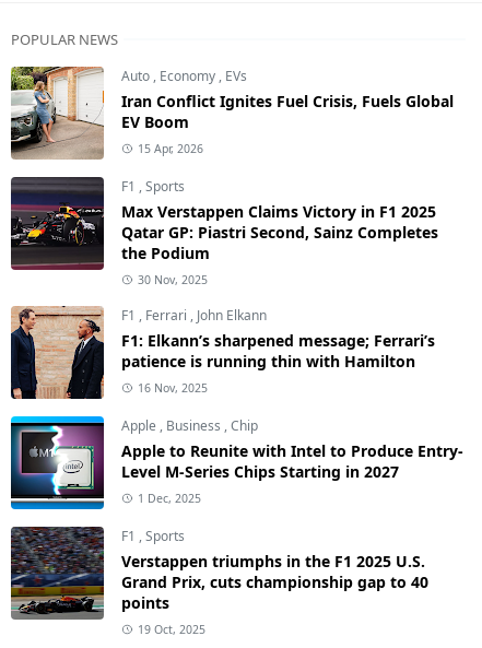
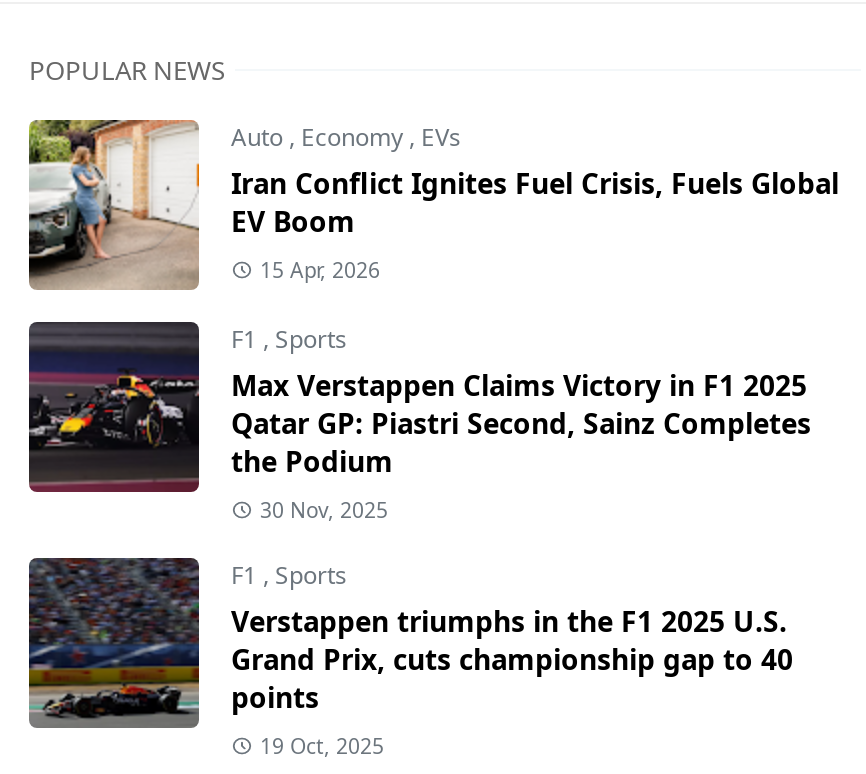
- [image]
- F1, Ferrari, John Elkann
- F1: Elkann’s sharpened message; Ferrari’s
- patience is running thin with Hamilton
- 16 Nov, 2025
- Apple, Business, Chip
- Apple to Reunite with Intel to Produce Entry-
- Level M-Series Chips Starting in 2027
- 1 Dec, 2025

- [image]
